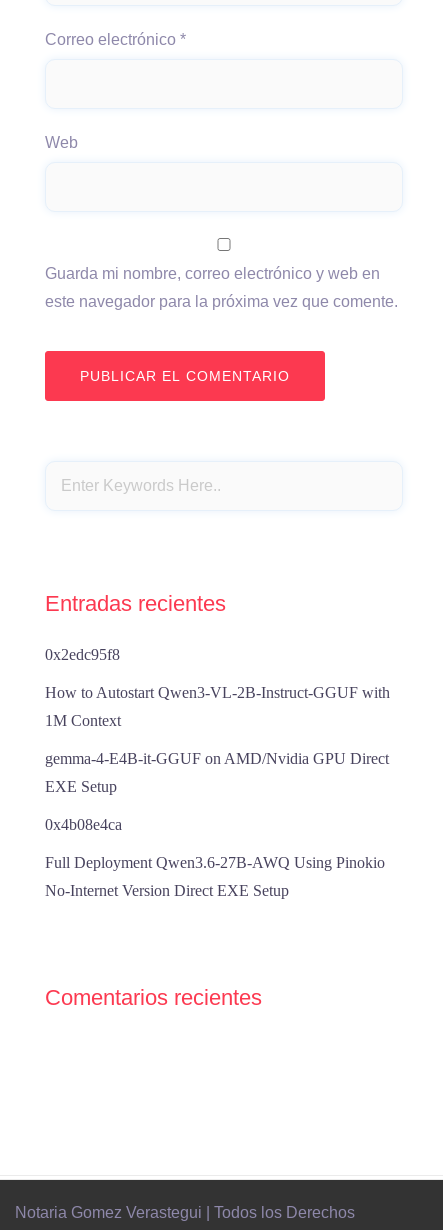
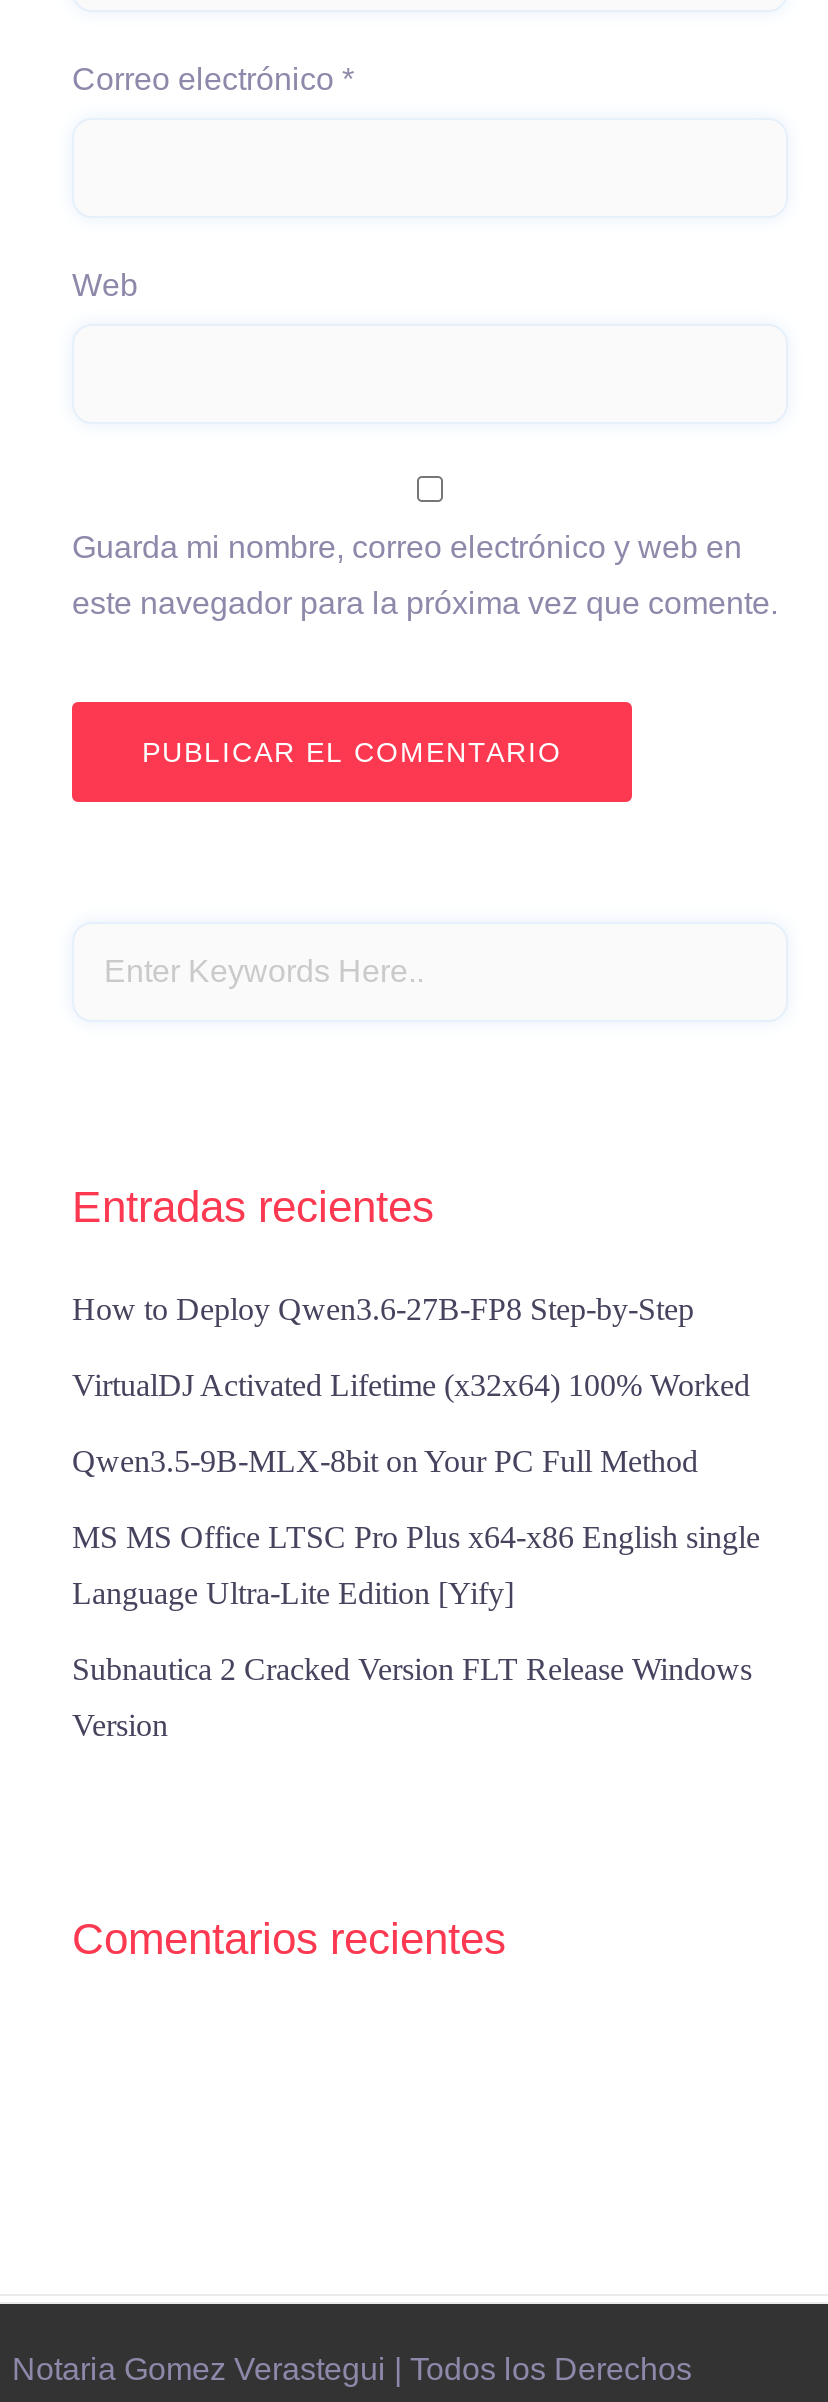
- 0x2edc95f8
- How to Autostart Qwen3-VL-2B-Instruct-GGUF with
- 1M Context
- gemma-4-E4B-it-GGUF on AMD/Nvidia GPU Direct
- EXE Setup
- 0x4b08e4ca
- Full Deployment Qwen3.6-27B-AWQ Using Pinokio
- No-Internet Version Direct EXE Setup
+ How to Deploy Qwen3.6-27B-FP8 Step-by-Step
+ VirtualDJ Activated Lifetime (x32x64) 100% Worked
+ Qwen3.5-9B-MLX-8bit on Your PC Full Method
+ MS MS Office LTSC Pro Plus x64-x86 English single
+ Language Ultra-Lite Edition [Yify]
+ Subnautica 2 Cracked Version FLT Release Windows
+ Version
